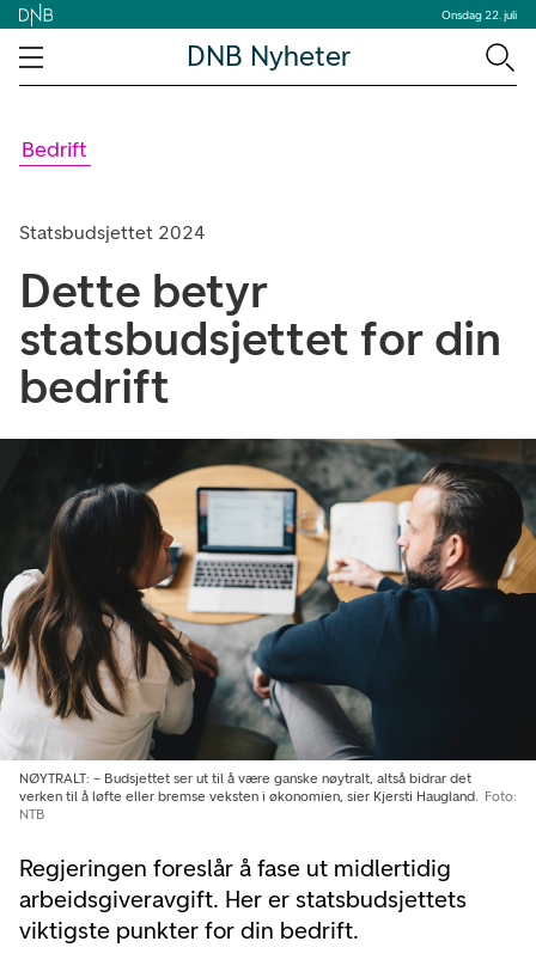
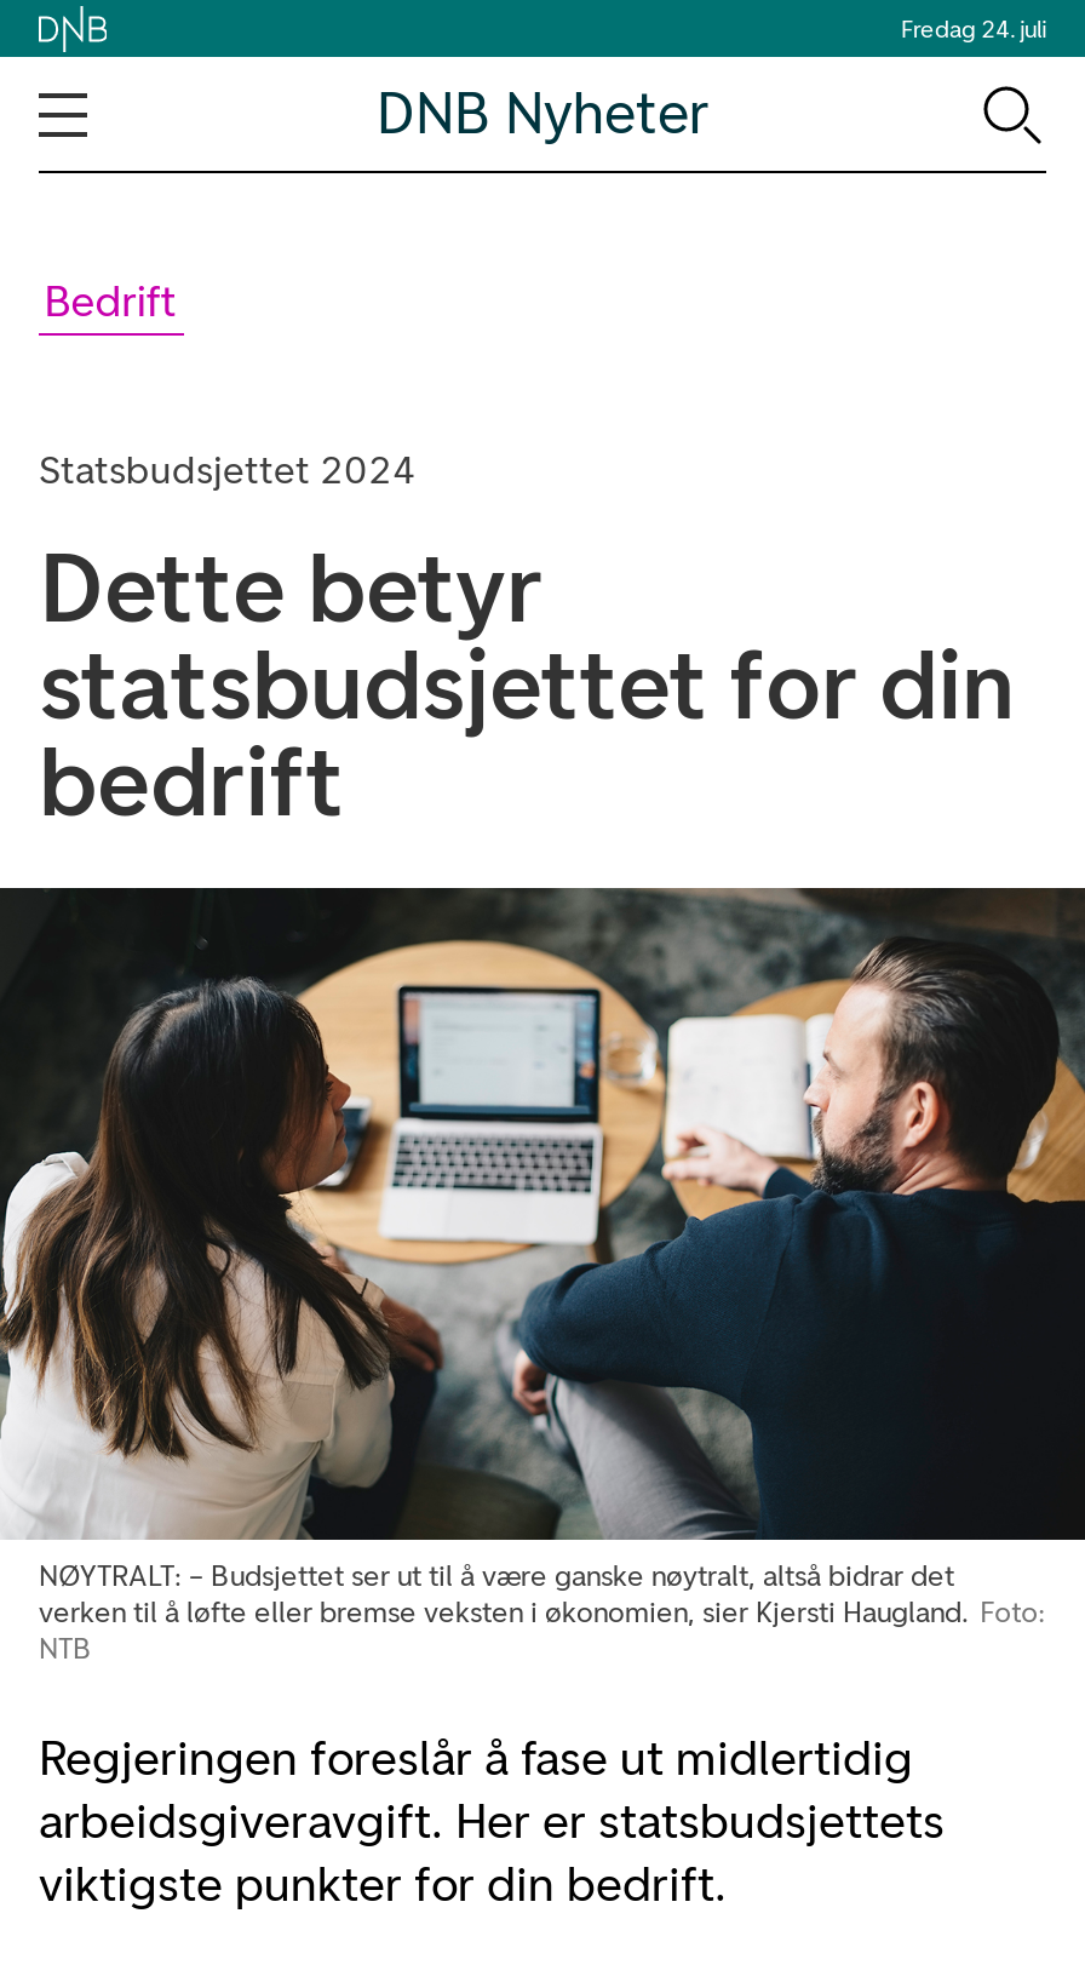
- Onsdag 22. juli
+ Fredag 24. juli
